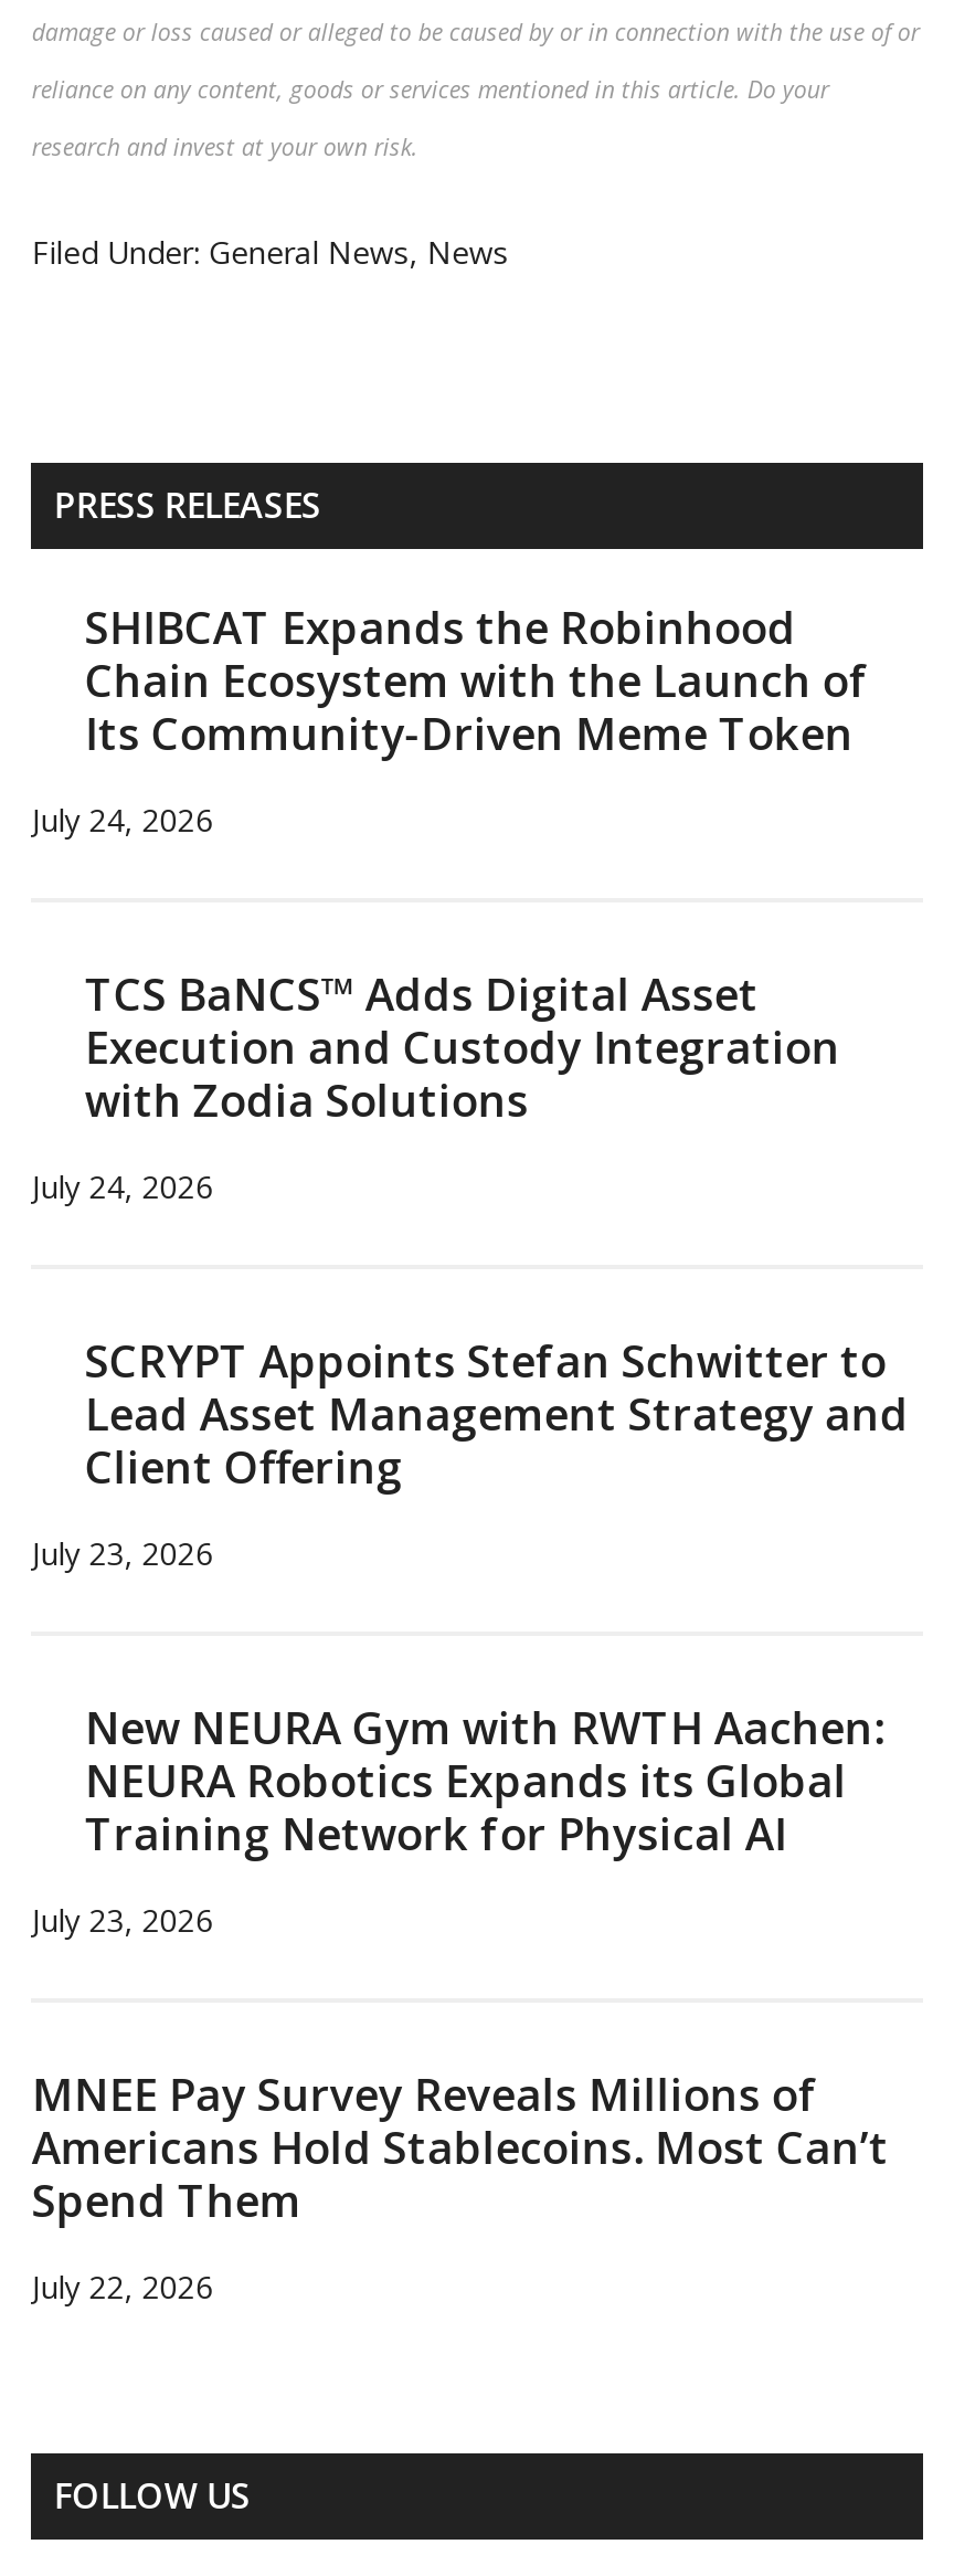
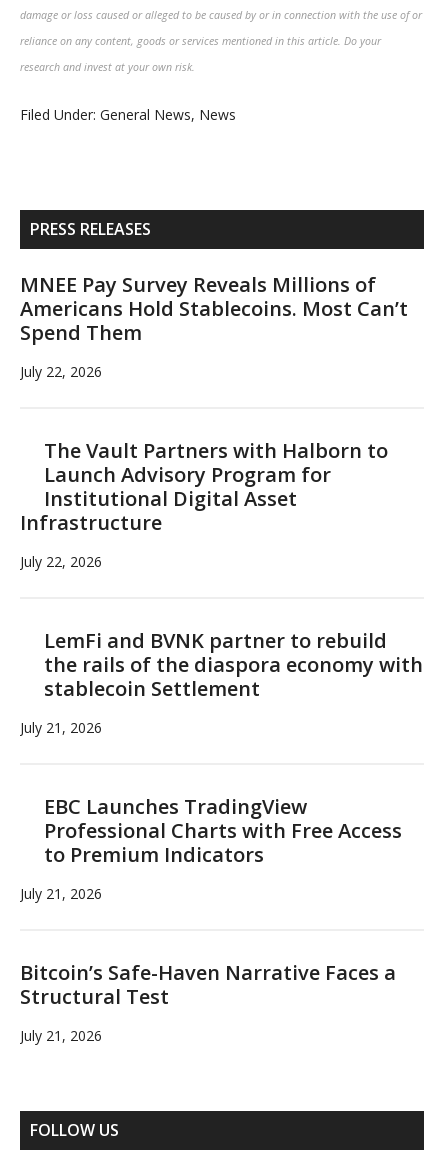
- SHIBCAT Expands the Robinhood
- Chain Ecosystem with the Launch of
- Its Community-Driven Meme Token
- July 24, 2026
- TCS BaNCS™ Adds Digital Asset
- Execution and Custody Integration
- with Zodia Solutions
- July 24, 2026
- SCRYPT Appoints Stefan Schwitter to
- Lead Asset Management Strategy and
- Client Offering
- July 23, 2026
- New NEURA Gym with RWTH Aachen:
- NEURA Robotics Expands its Global
- Training Network for Physical AI
- July 23, 2026

moved up: MNEE Pay Survey Reveals Millions of | Americans Hold Stablecoins. Most Can’t | Spend Them | July 22, 2026

+ The Vault Partners with Halborn to
+ Launch Advisory Program for
+ Institutional Digital Asset
+ Infrastructure
+ July 22, 2026
+ LemFi and BVNK partner to rebuild
+ the rails of the diaspora economy with
+ stablecoin Settlement
+ July 21, 2026
+ EBC Launches TradingView
+ Professional Charts with Free Access
+ to Premium Indicators
+ July 21, 2026
+ Bitcoin’s Safe-Haven Narrative Faces a
+ Structural Test
+ July 21, 2026
